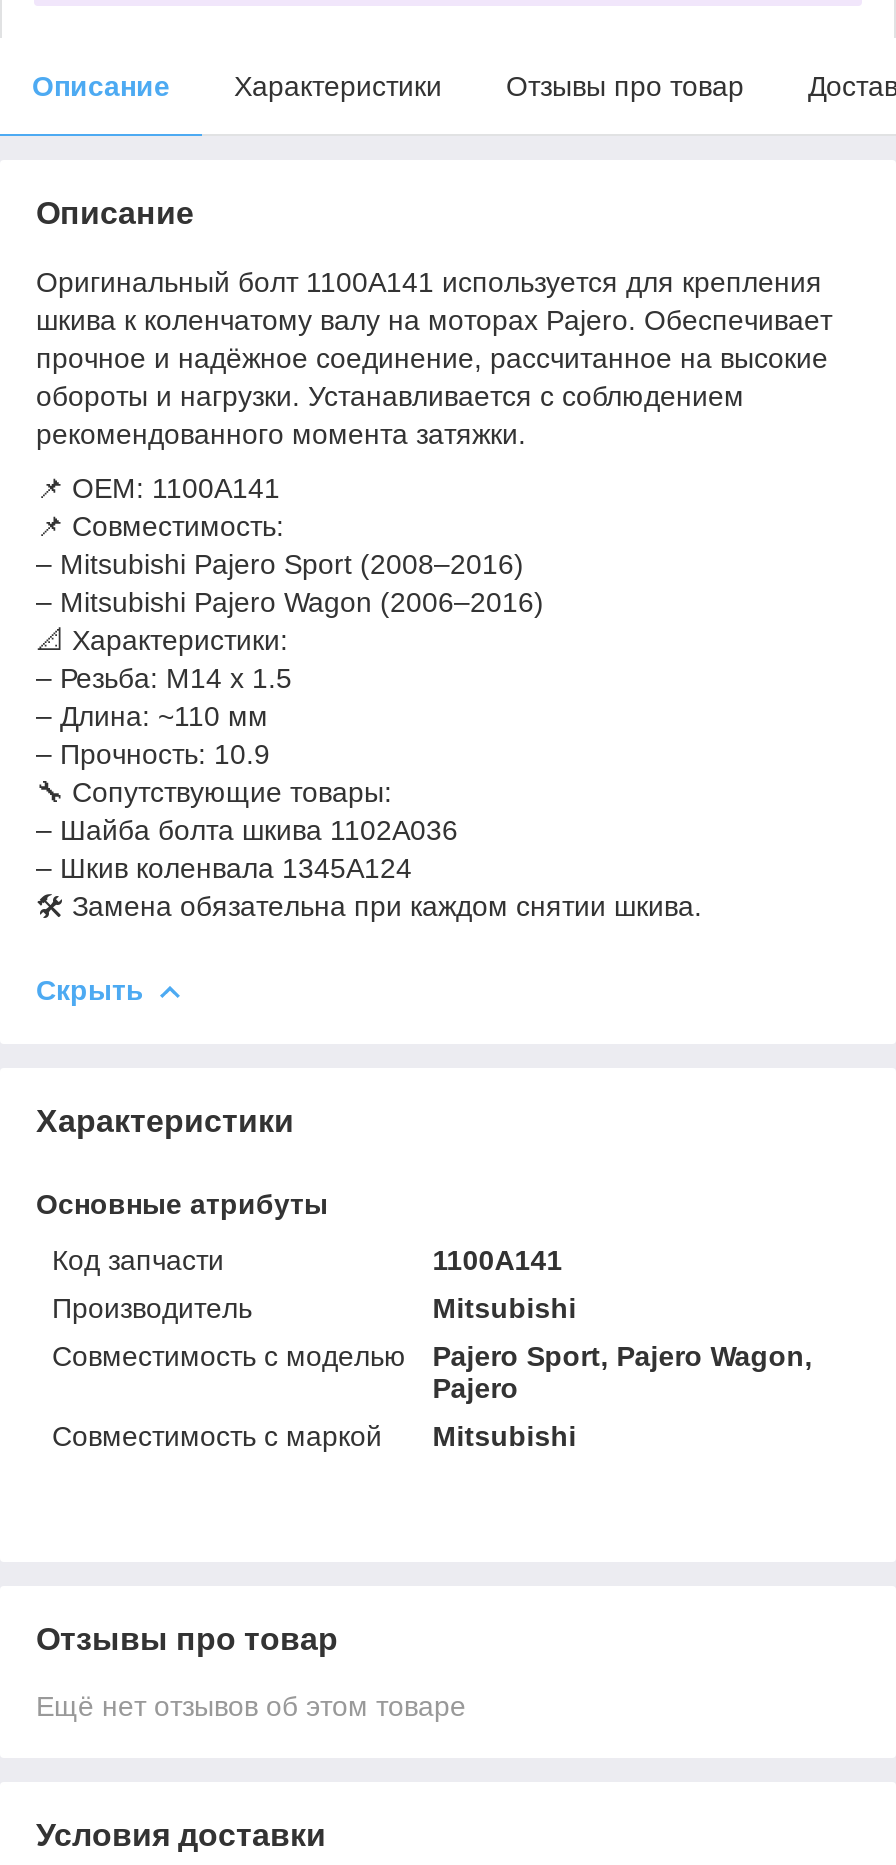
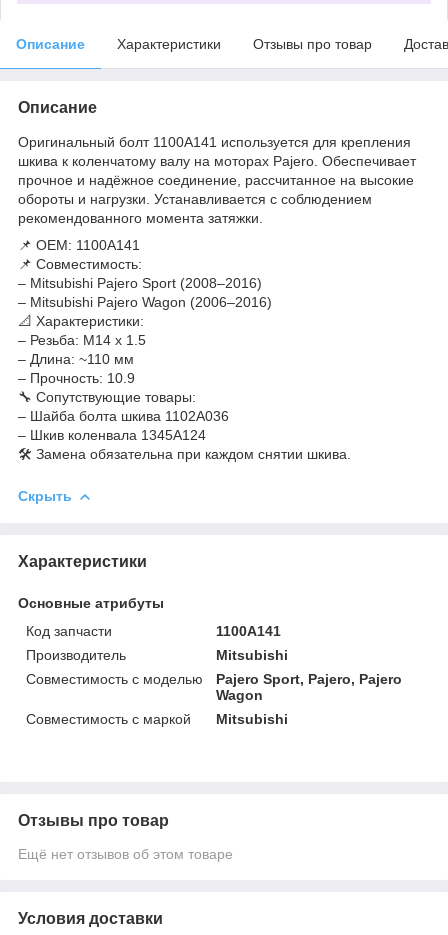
- Pajero Sport, Pajero Wagon,
- Pajero
+ Pajero Sport, Pajero, Pajero
+ Wagon
